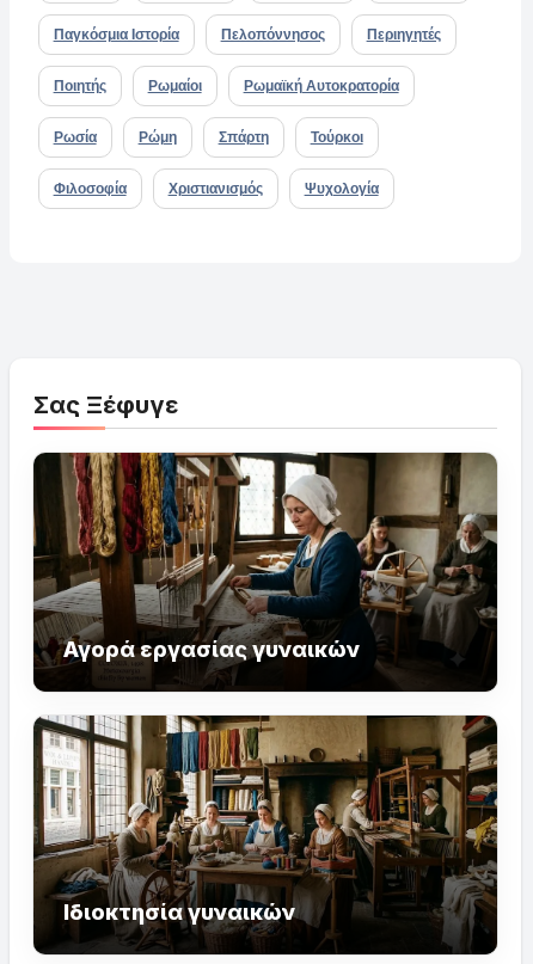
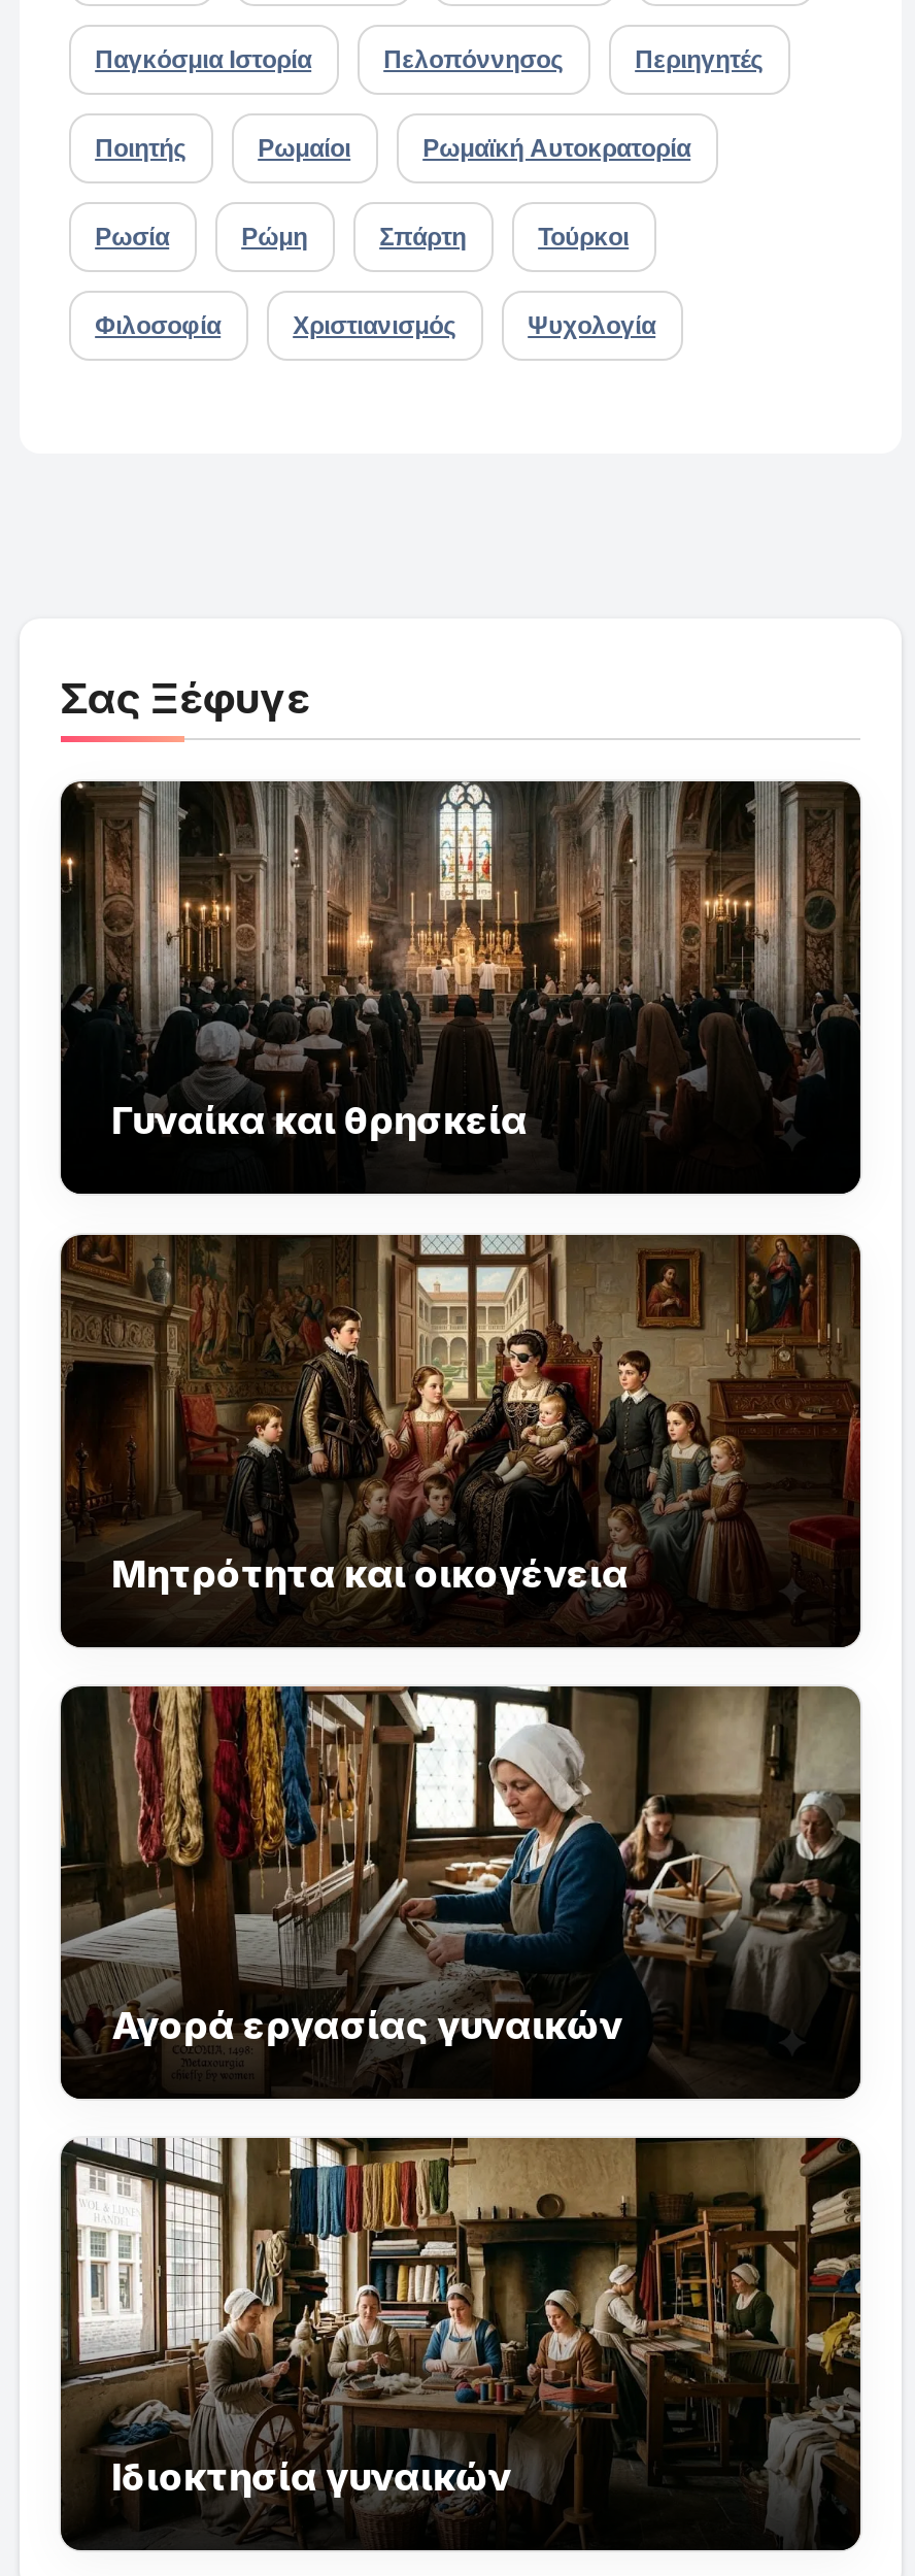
+ [image]
+ Γυναίκα και θρησκεία

+ [image]
+ Μητρότητα και οικογένεια
